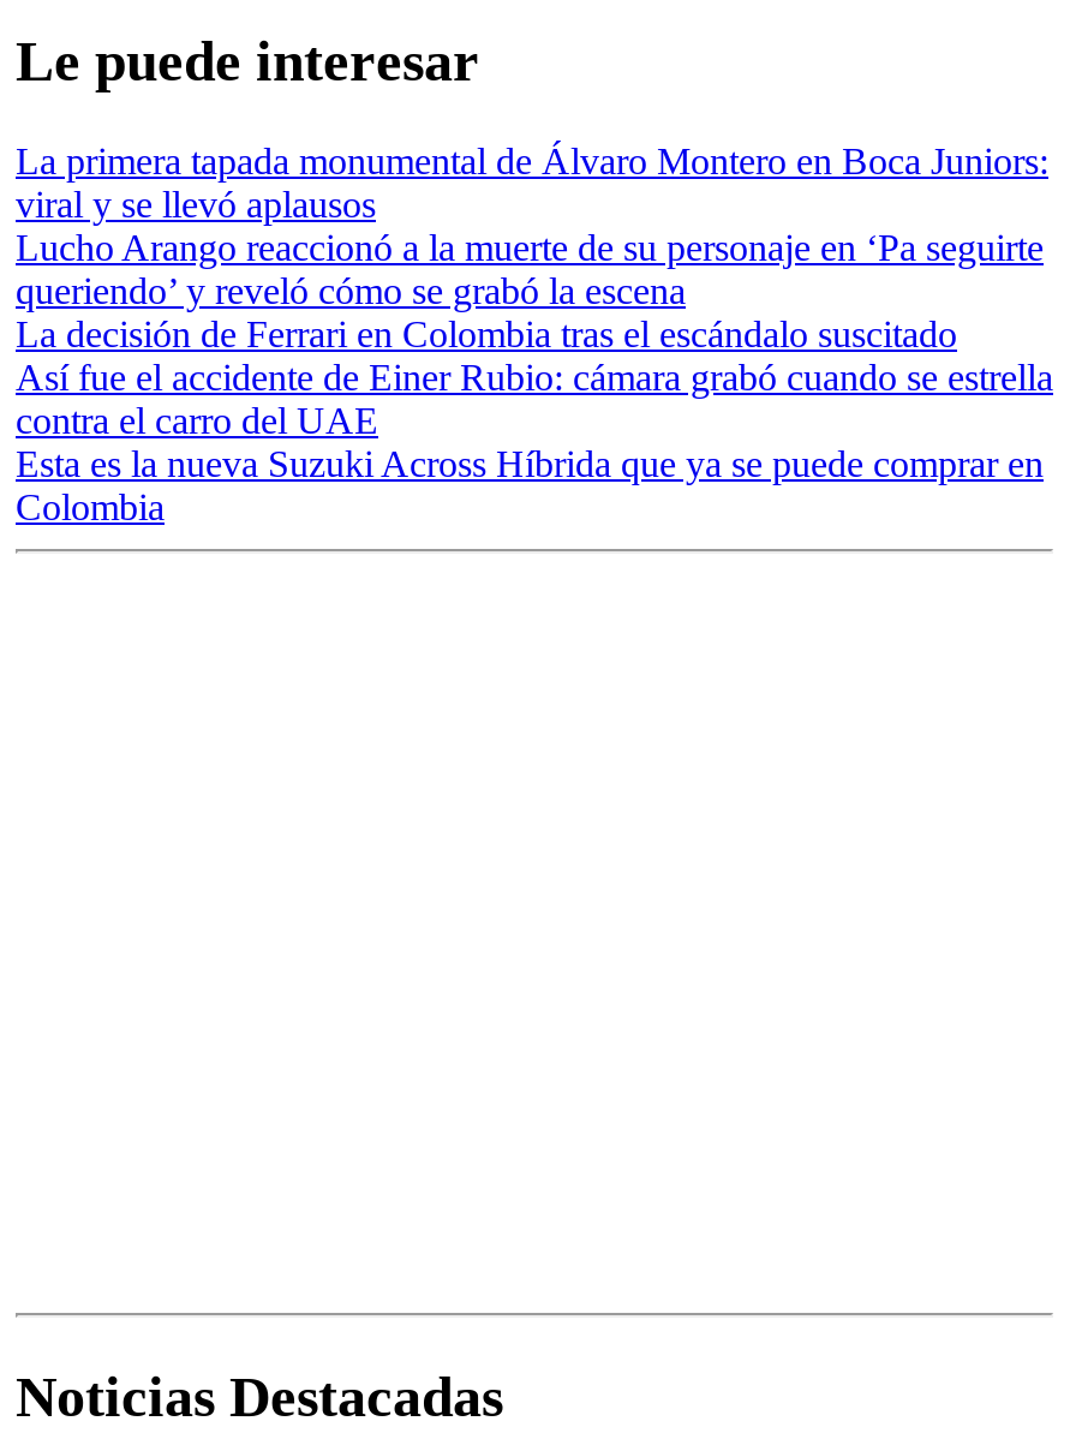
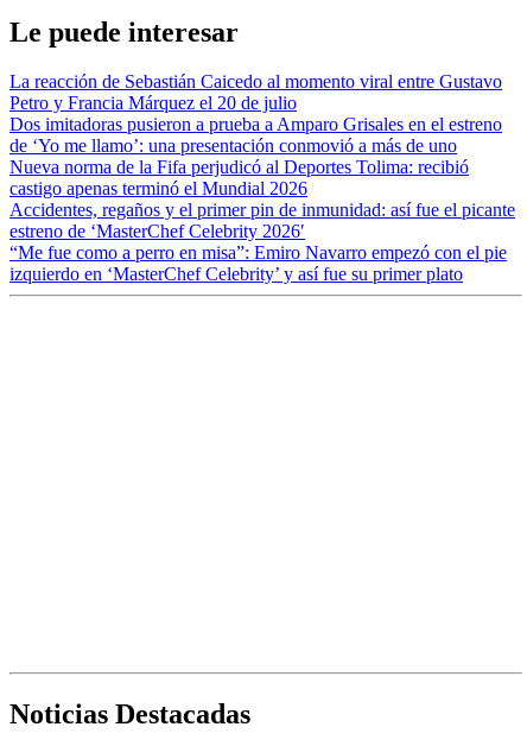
- La primera tapada monumental de Álvaro Montero en Boca Juniors:
- viral y se llevó aplausos
- Lucho Arango reaccionó a la muerte de su personaje en ‘Pa seguirte
- queriendo’ y reveló cómo se grabó la escena
- La decisión de Ferrari en Colombia tras el escándalo suscitado
- Así fue el accidente de Einer Rubio: cámara grabó cuando se estrella
- contra el carro del UAE
- Esta es la nueva Suzuki Across Híbrida que ya se puede comprar en
- Colombia
+ La reacción de Sebastián Caicedo al momento viral entre Gustavo
+ Petro y Francia Márquez el 20 de julio
+ Dos imitadoras pusieron a prueba a Amparo Grisales en el estreno
+ de ‘Yo me llamo’: una presentación conmovió a más de uno
+ Nueva norma de la Fifa perjudicó al Deportes Tolima: recibió
+ castigo apenas terminó el Mundial 2026
+ Accidentes, regaños y el primer pin de inmunidad: así fue el picante
+ estreno de ‘MasterChef Celebrity 2026′
+ “Me fue como a perro en misa”: Emiro Navarro empezó con el pie
+ izquierdo en ‘MasterChef Celebrity’ y así fue su primer plato
